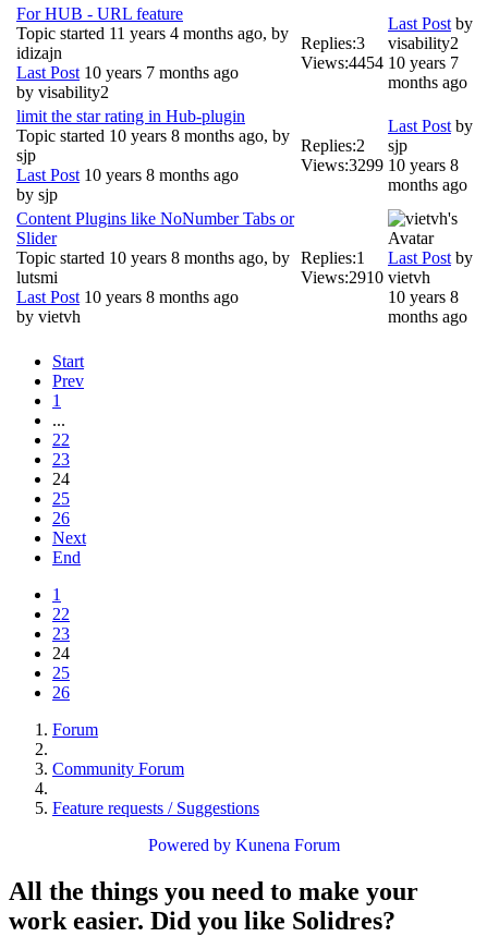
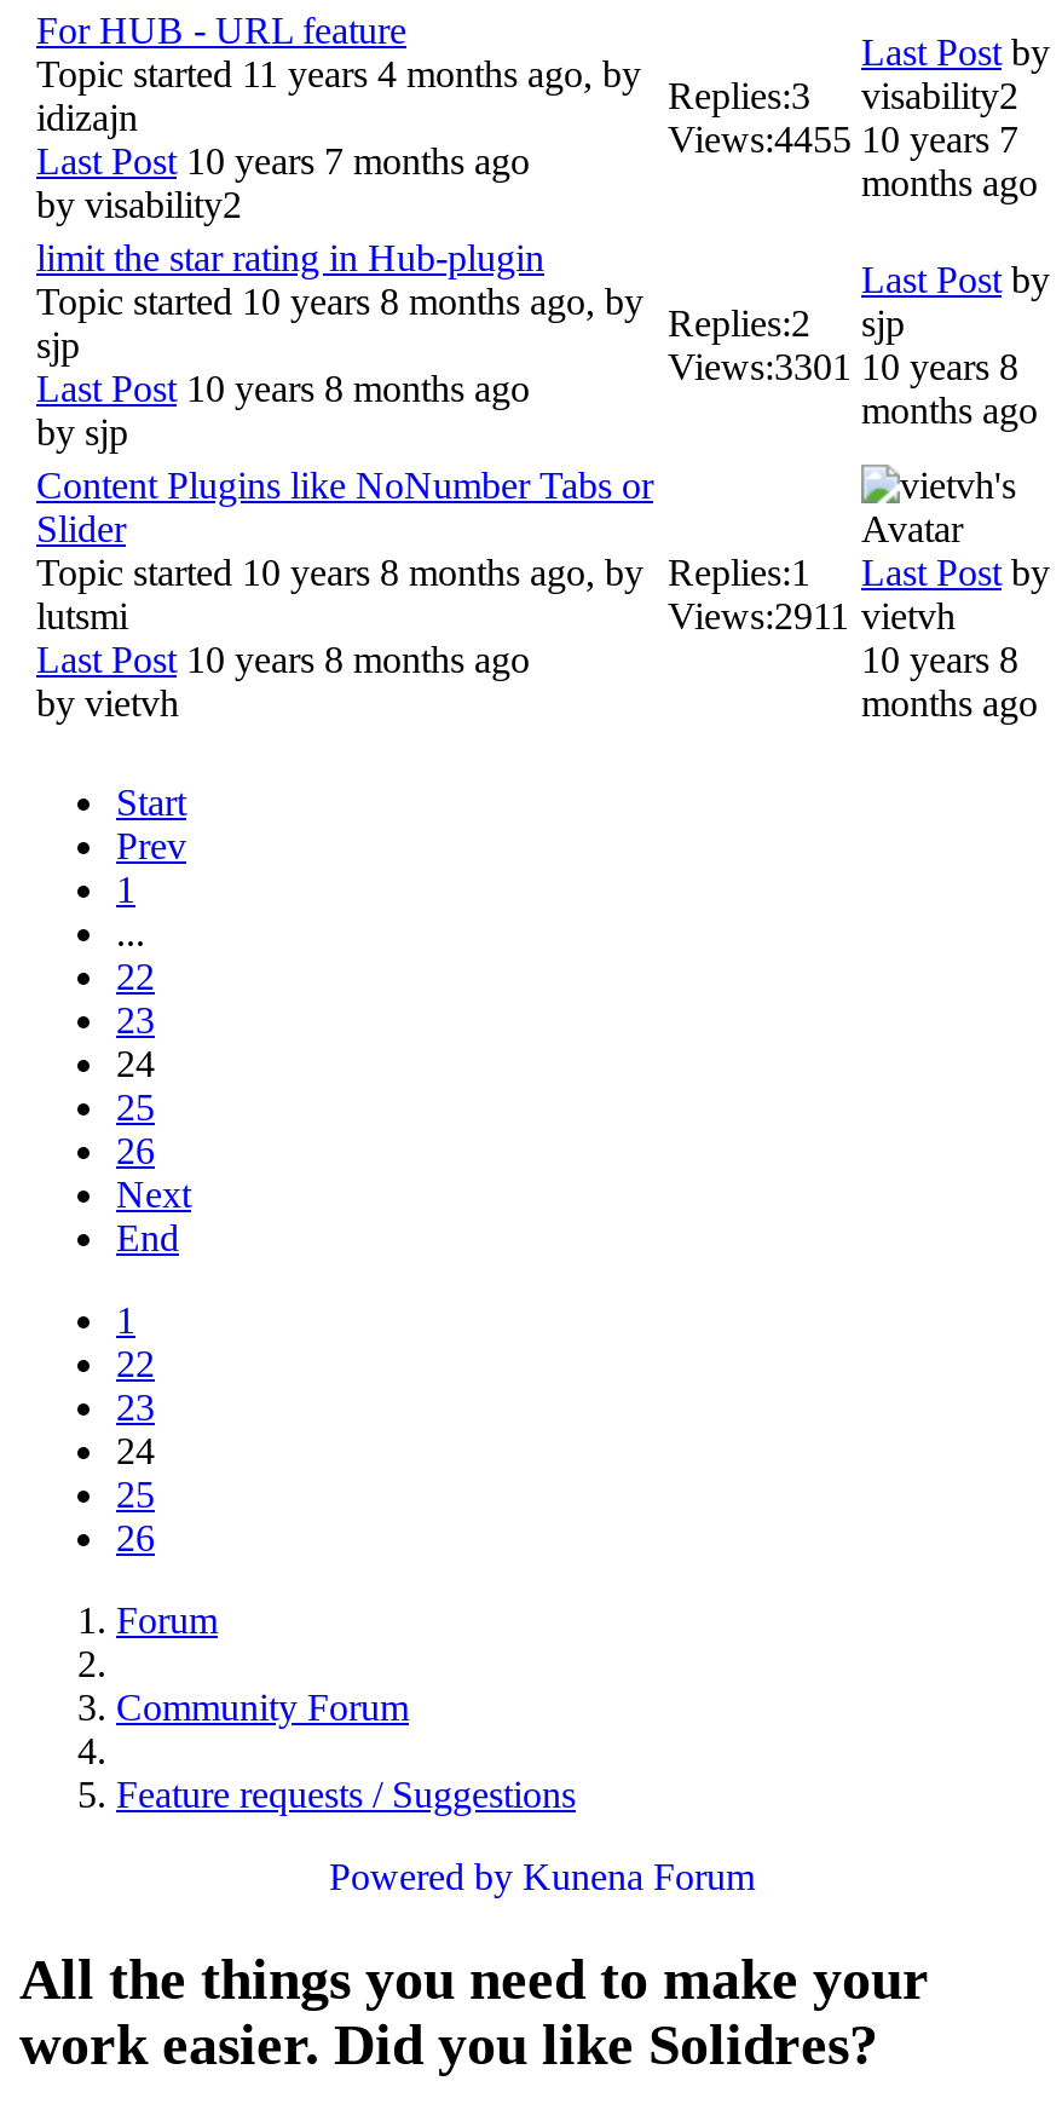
- Views:4454 10 years 7
+ Views:4455 10 years 7

- Views:3299 10 years 8
+ Views:3301 10 years 8

- Views:2910 vietvh
+ Views:2911 vietvh
